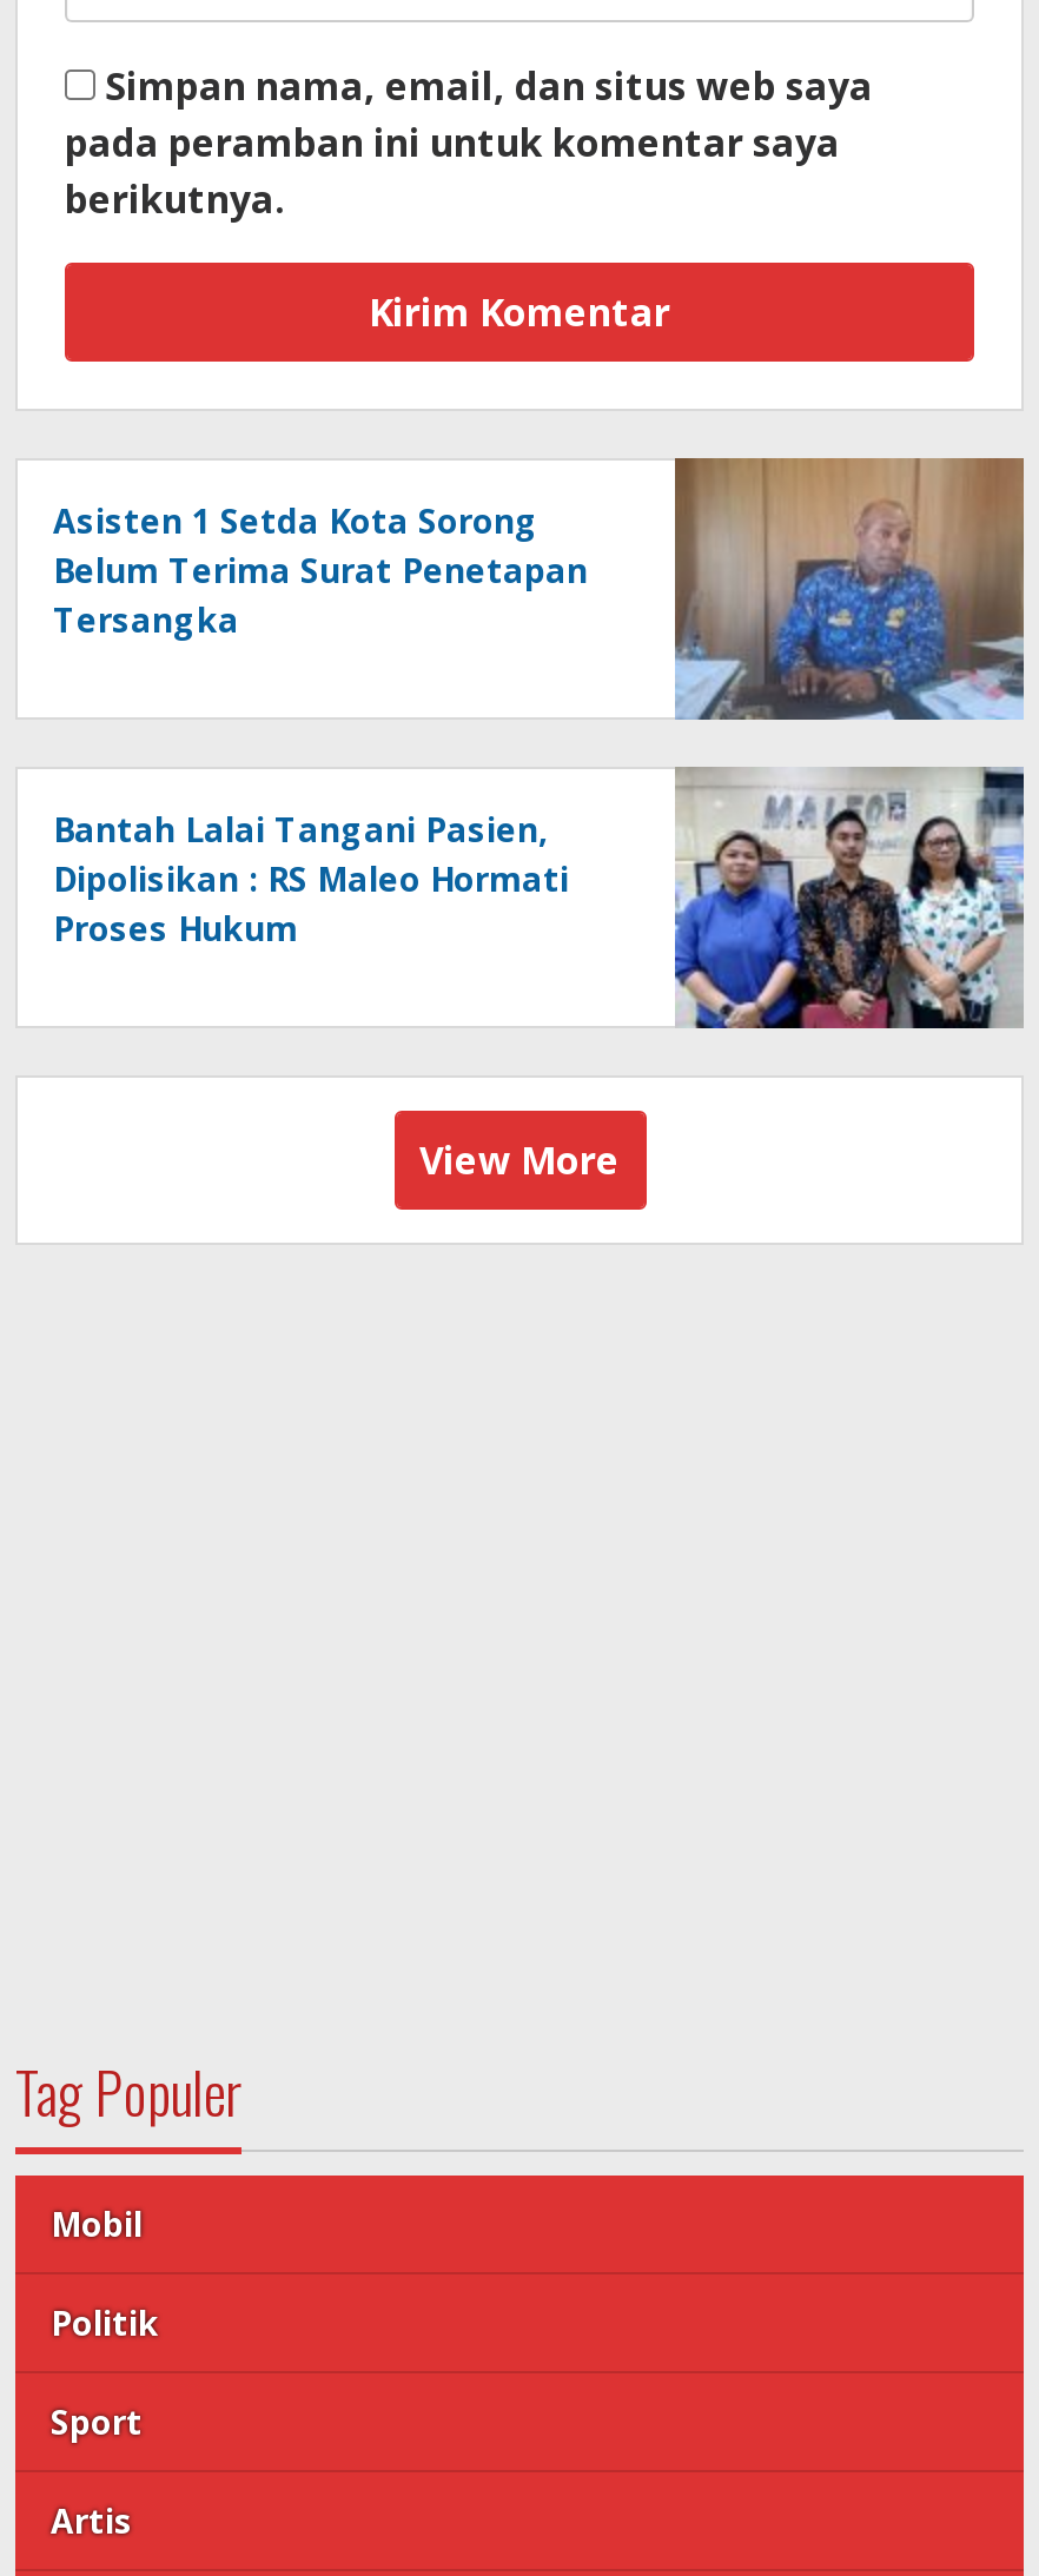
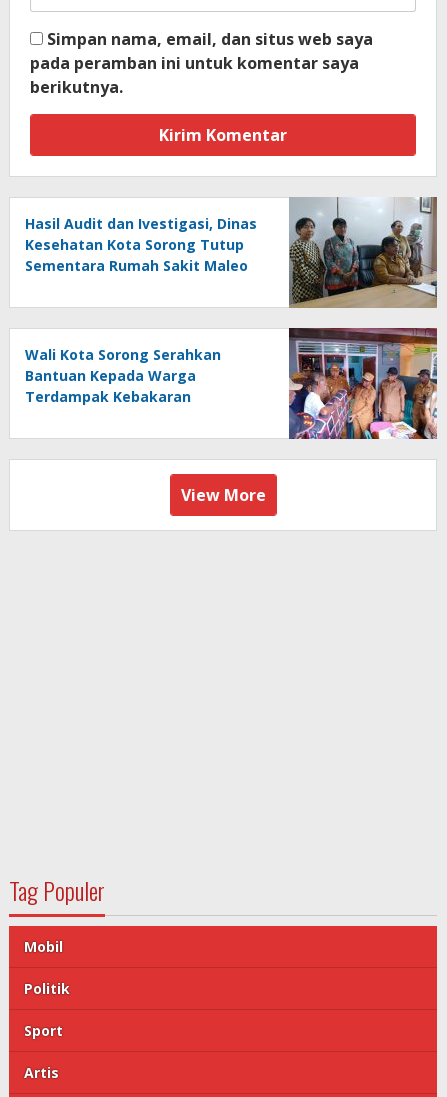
- [image]
- Asisten 1 Setda Kota Sorong
- Belum Terima Surat Penetapan
- Tersangka
+ [image]
+ Hasil Audit dan Ivestigasi, Dinas
+ Kesehatan Kota Sorong Tutup
+ Sementara Rumah Sakit Maleo

- [image]
+ [image]

- Bantah Lalai Tangani Pasien,
- Dipolisikan : RS Maleo Hormati
- Proses Hukum
+ Wali Kota Sorong Serahkan
+ Bantuan Kepada Warga
+ Terdampak Kebakaran
